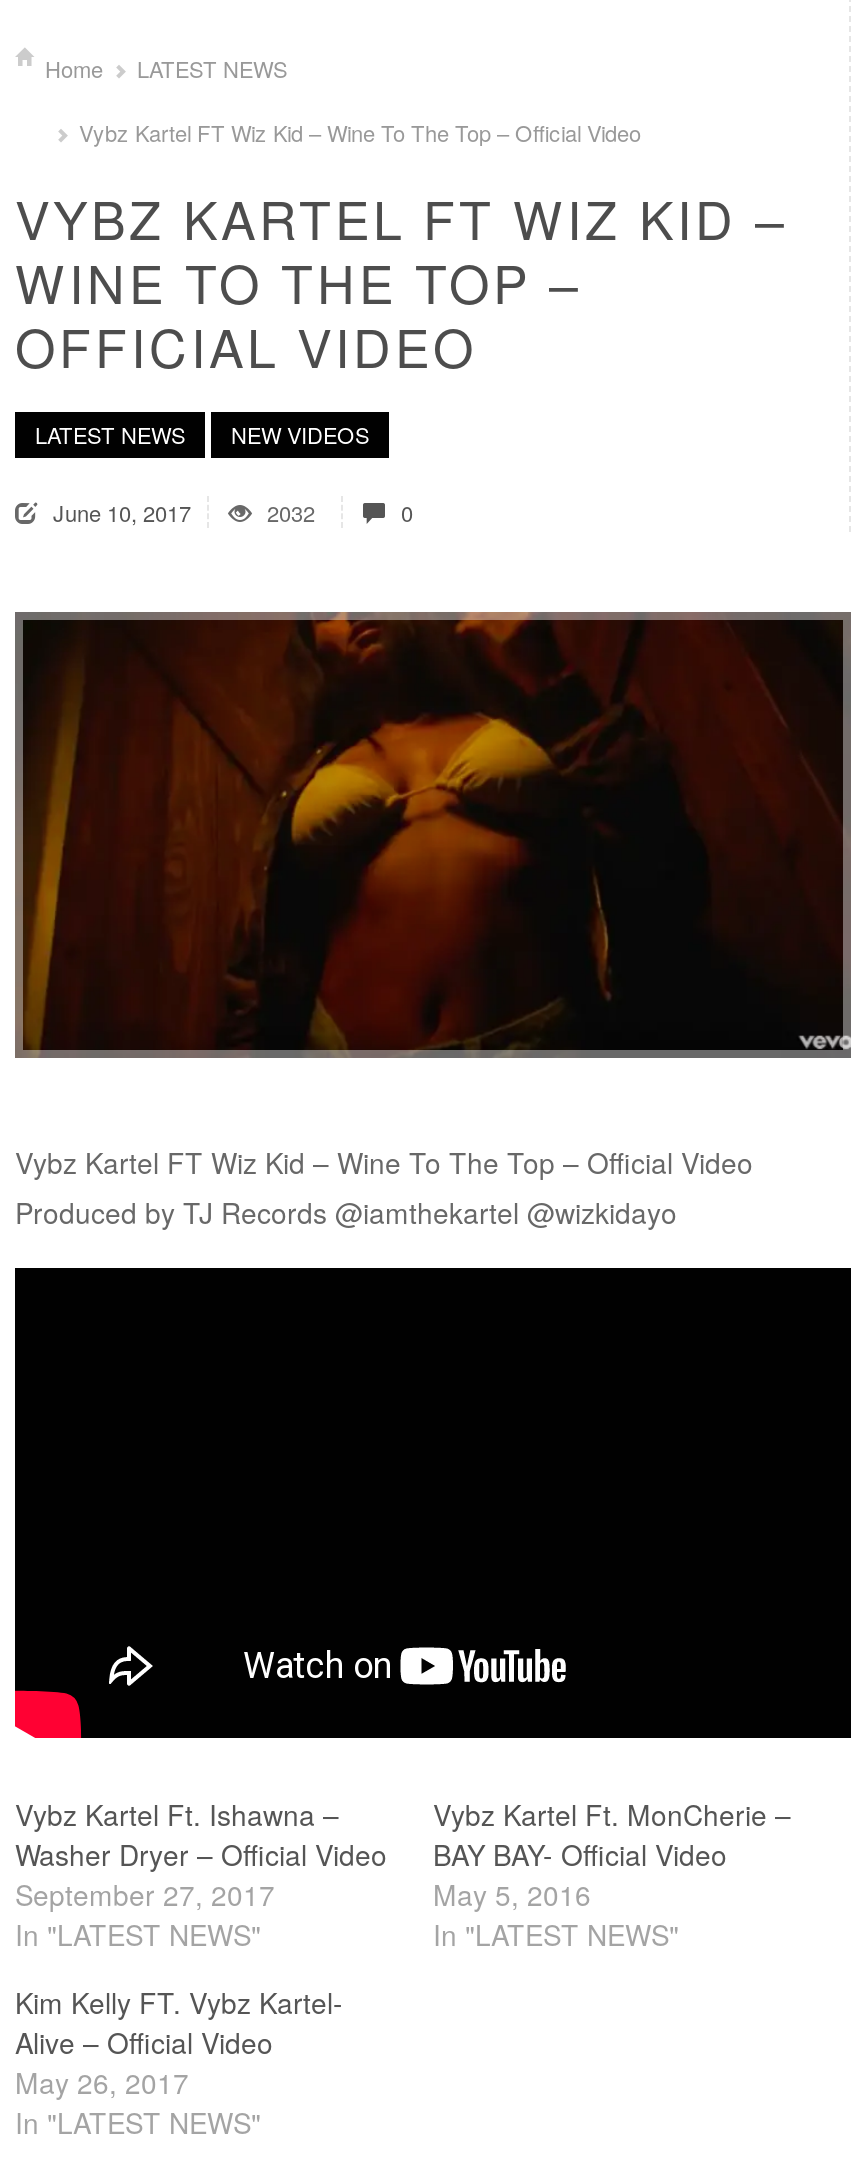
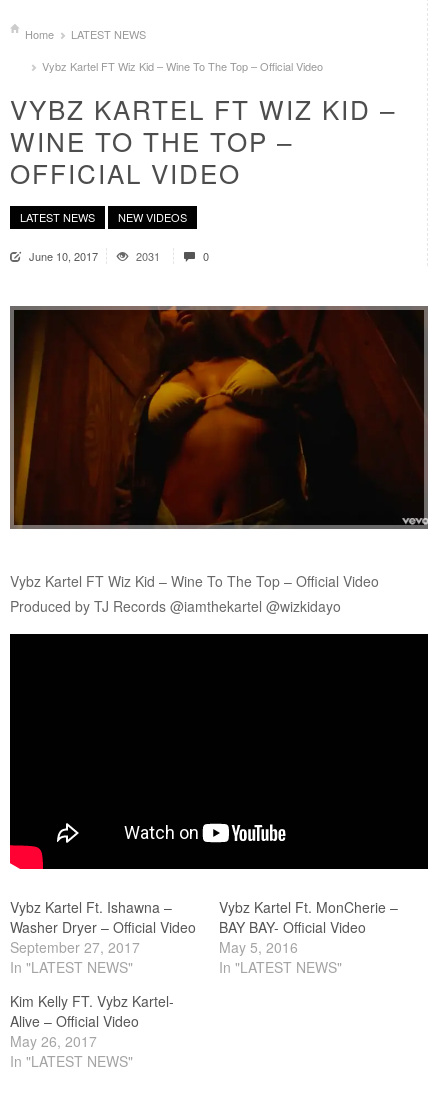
- 2032
+ 2031
